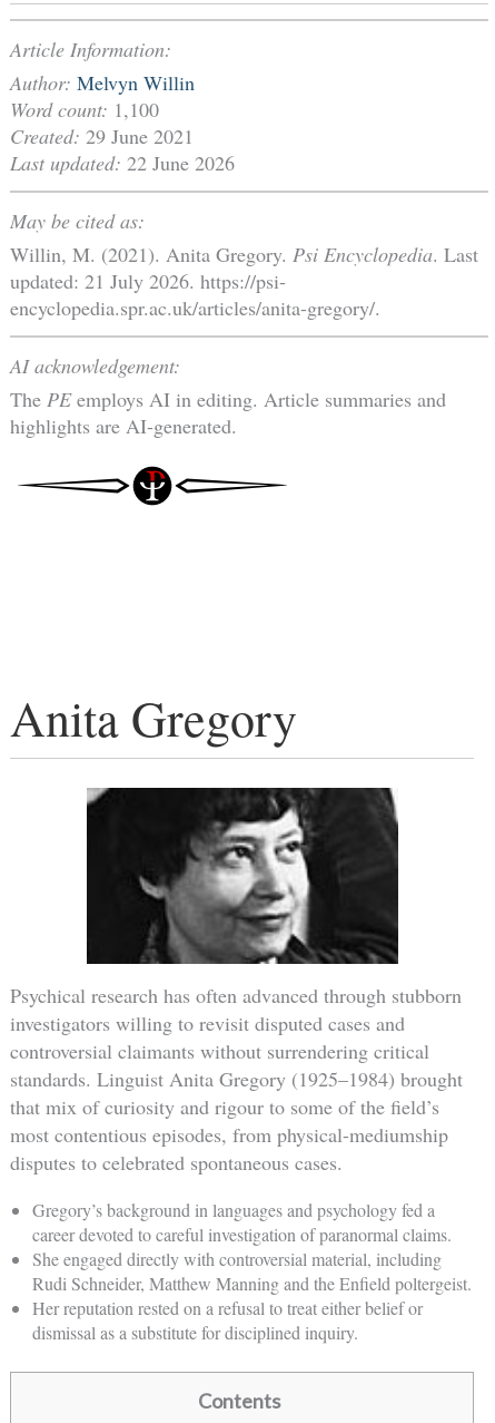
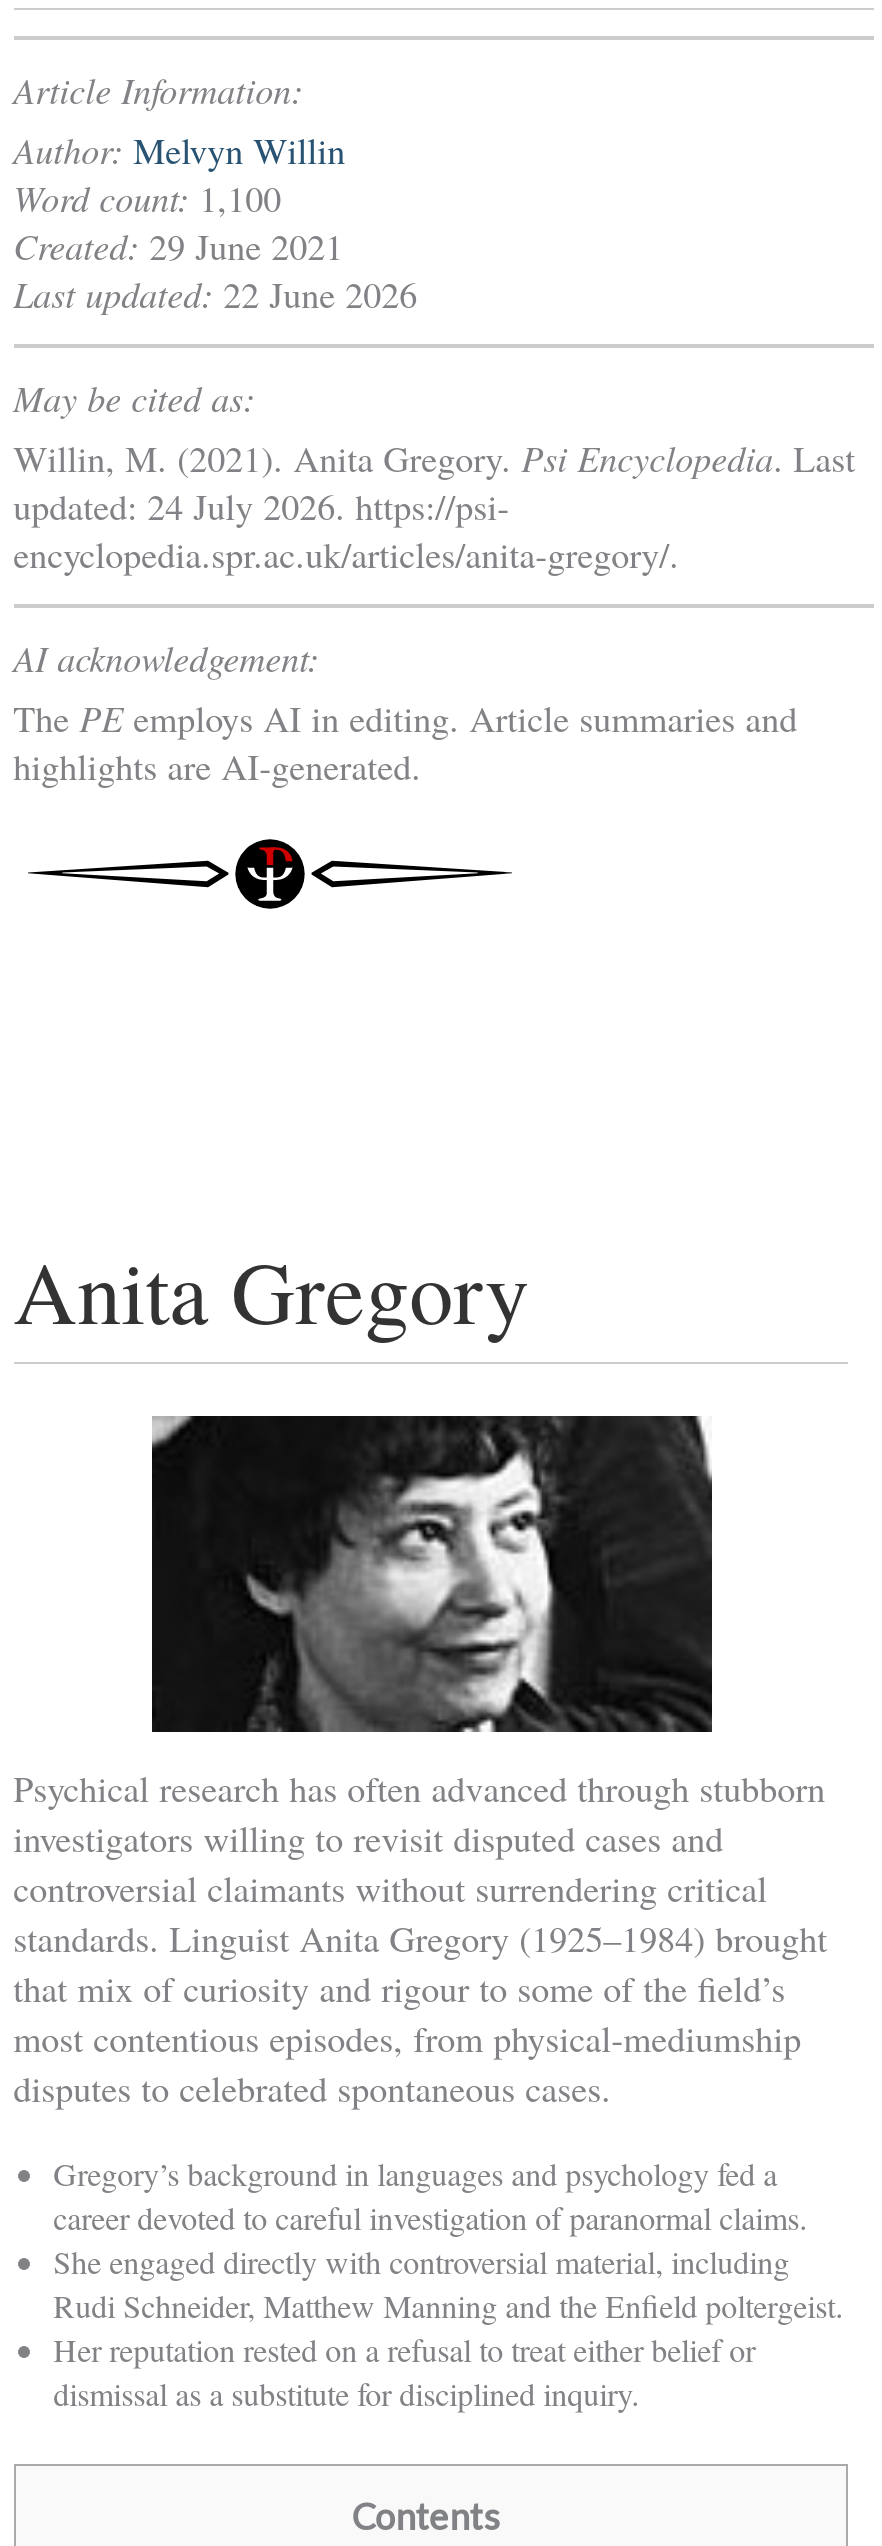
- updated: 21 July 2026. https://psi-
+ updated: 24 July 2026. https://psi-
